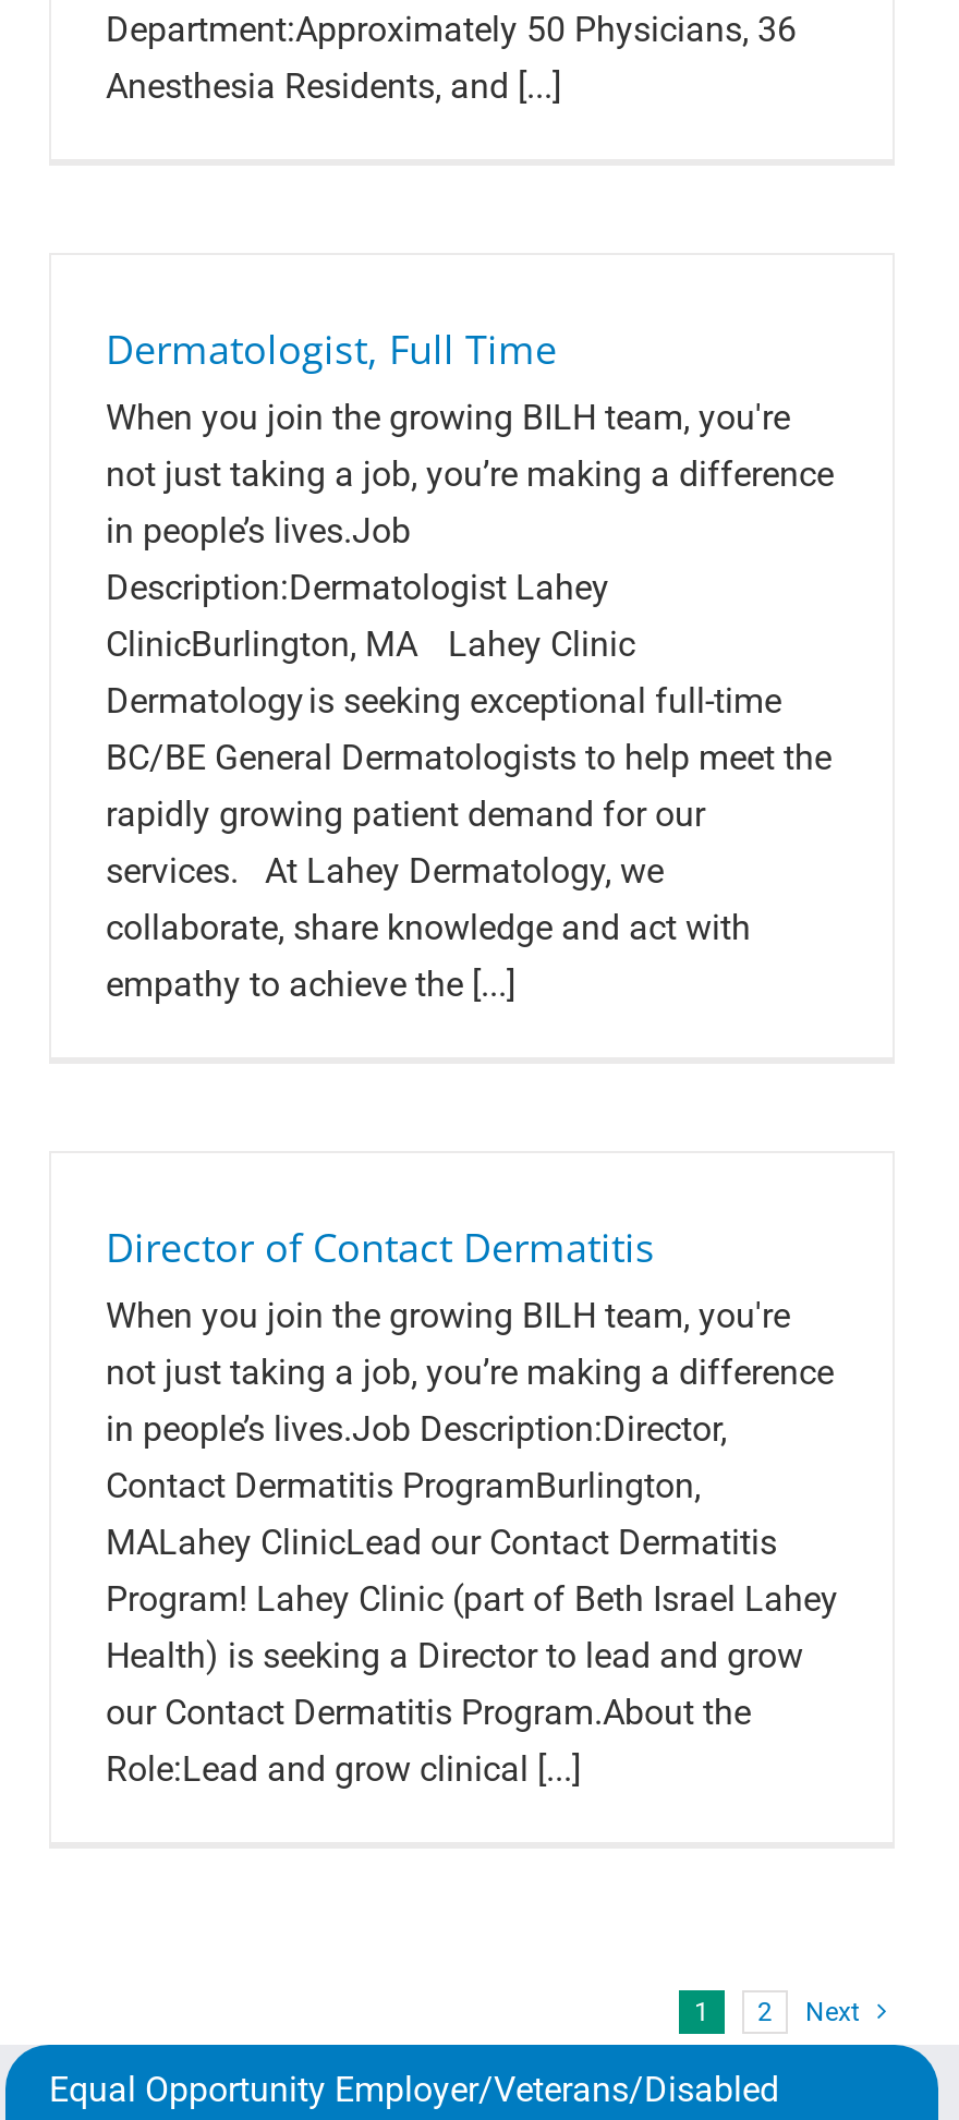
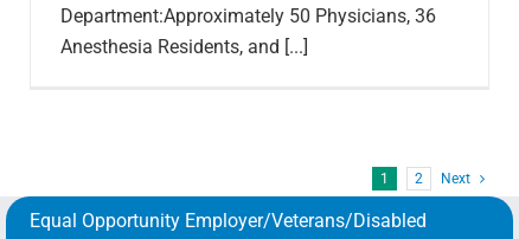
- Dermatologist, Full Time
- When you join the growing BILH team, you're
- not just taking a job, you’re making a difference
- in people’s lives.Job
- Description:Dermatologist Lahey
- ClinicBurlington, MA Lahey Clinic
- Dermatology is seeking exceptional full-time
- BC/BE General Dermatologists to help meet the
- rapidly growing patient demand for our
- services. At Lahey Dermatology, we
- collaborate, share knowledge and act with
- empathy to achieve the [...]

- Director of Contact Dermatitis
- When you join the growing BILH team, you're
- not just taking a job, you’re making a difference
- in people’s lives.Job Description:Director,
- Contact Dermatitis ProgramBurlington,
- MALahey ClinicLead our Contact Dermatitis
- Program! Lahey Clinic (part of Beth Israel Lahey
- Health) is seeking a Director to lead and grow
- our Contact Dermatitis Program.About the
- Role:Lead and grow clinical [...]
